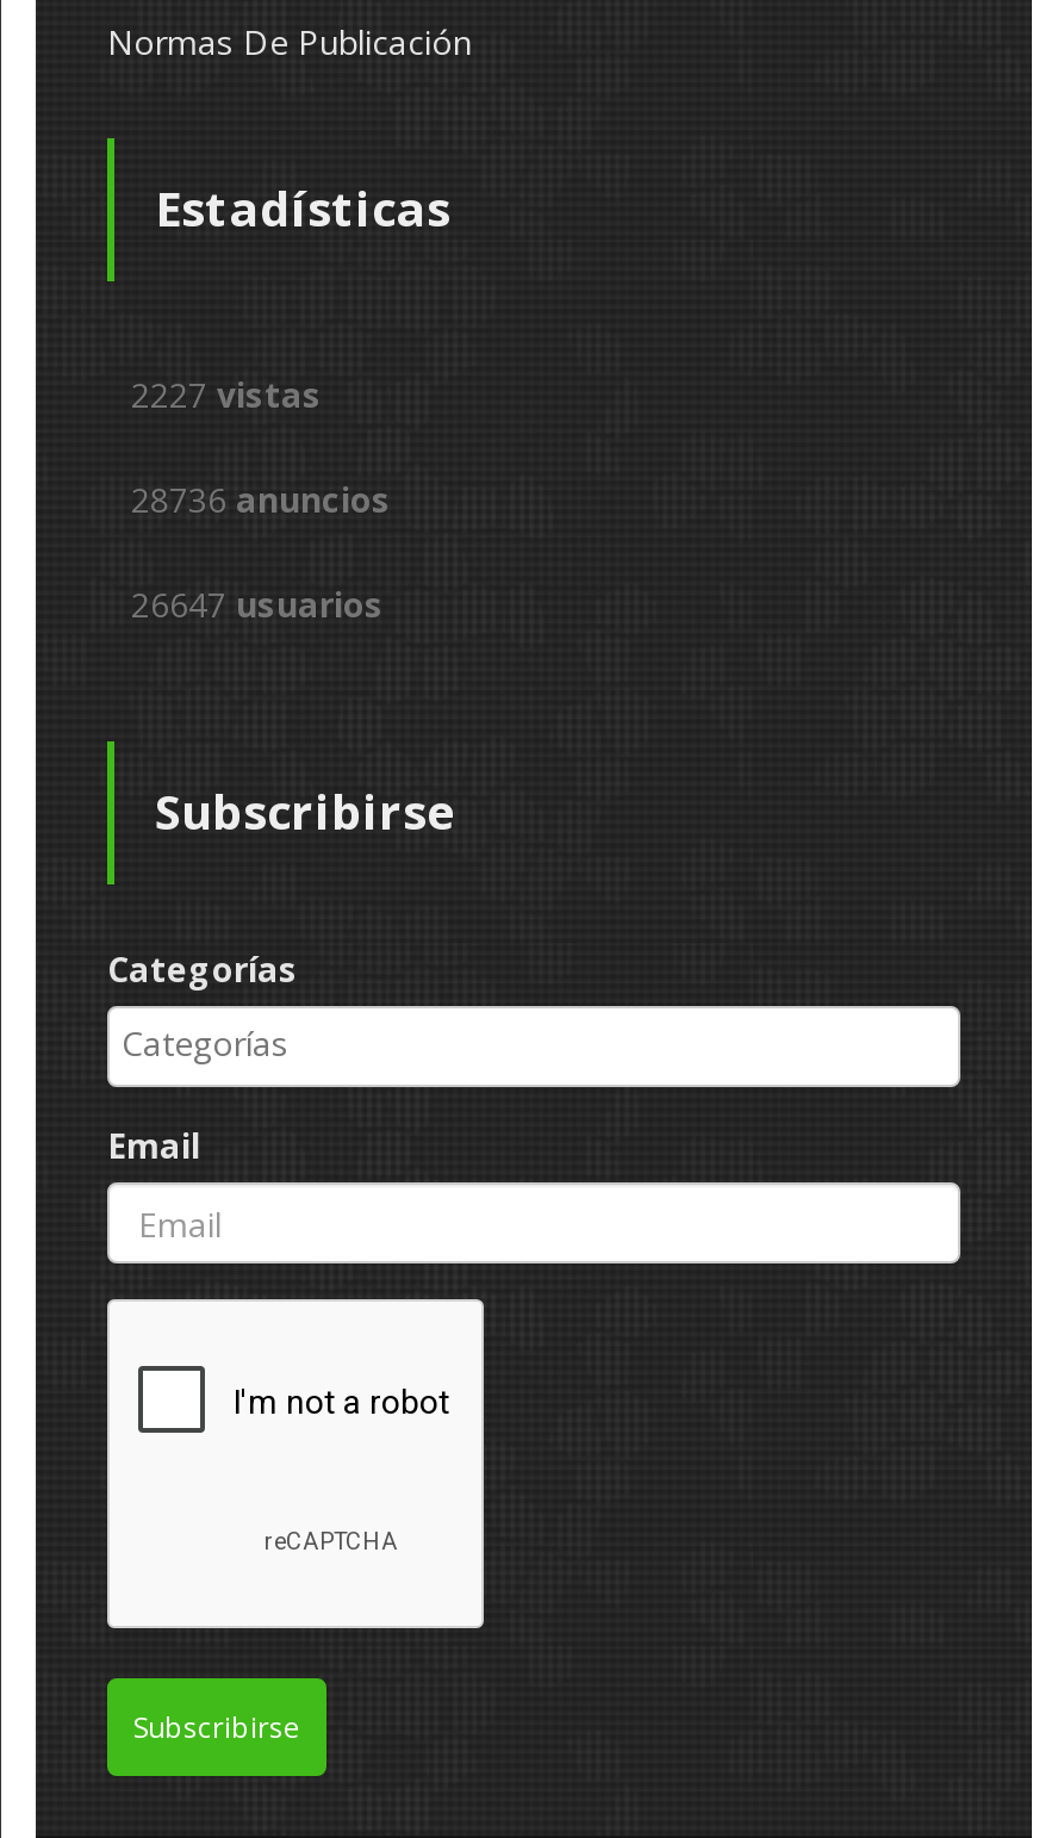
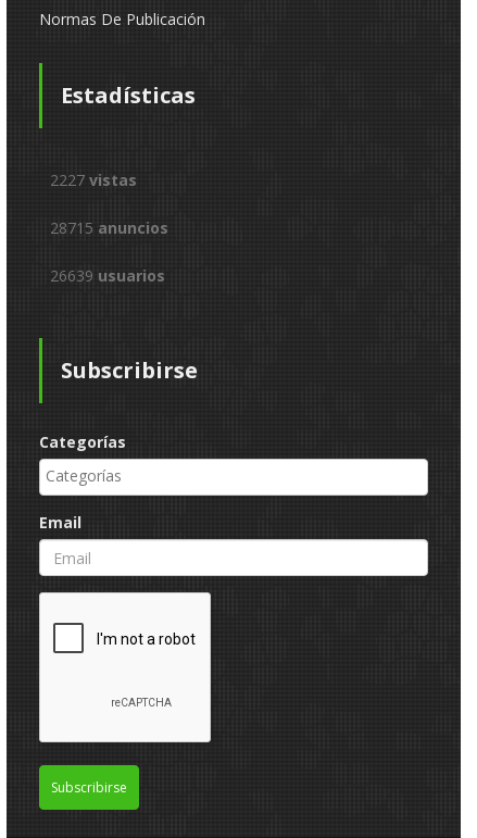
- 28736 anuncios
+ 28715 anuncios

- 26647 usuarios
+ 26639 usuarios
